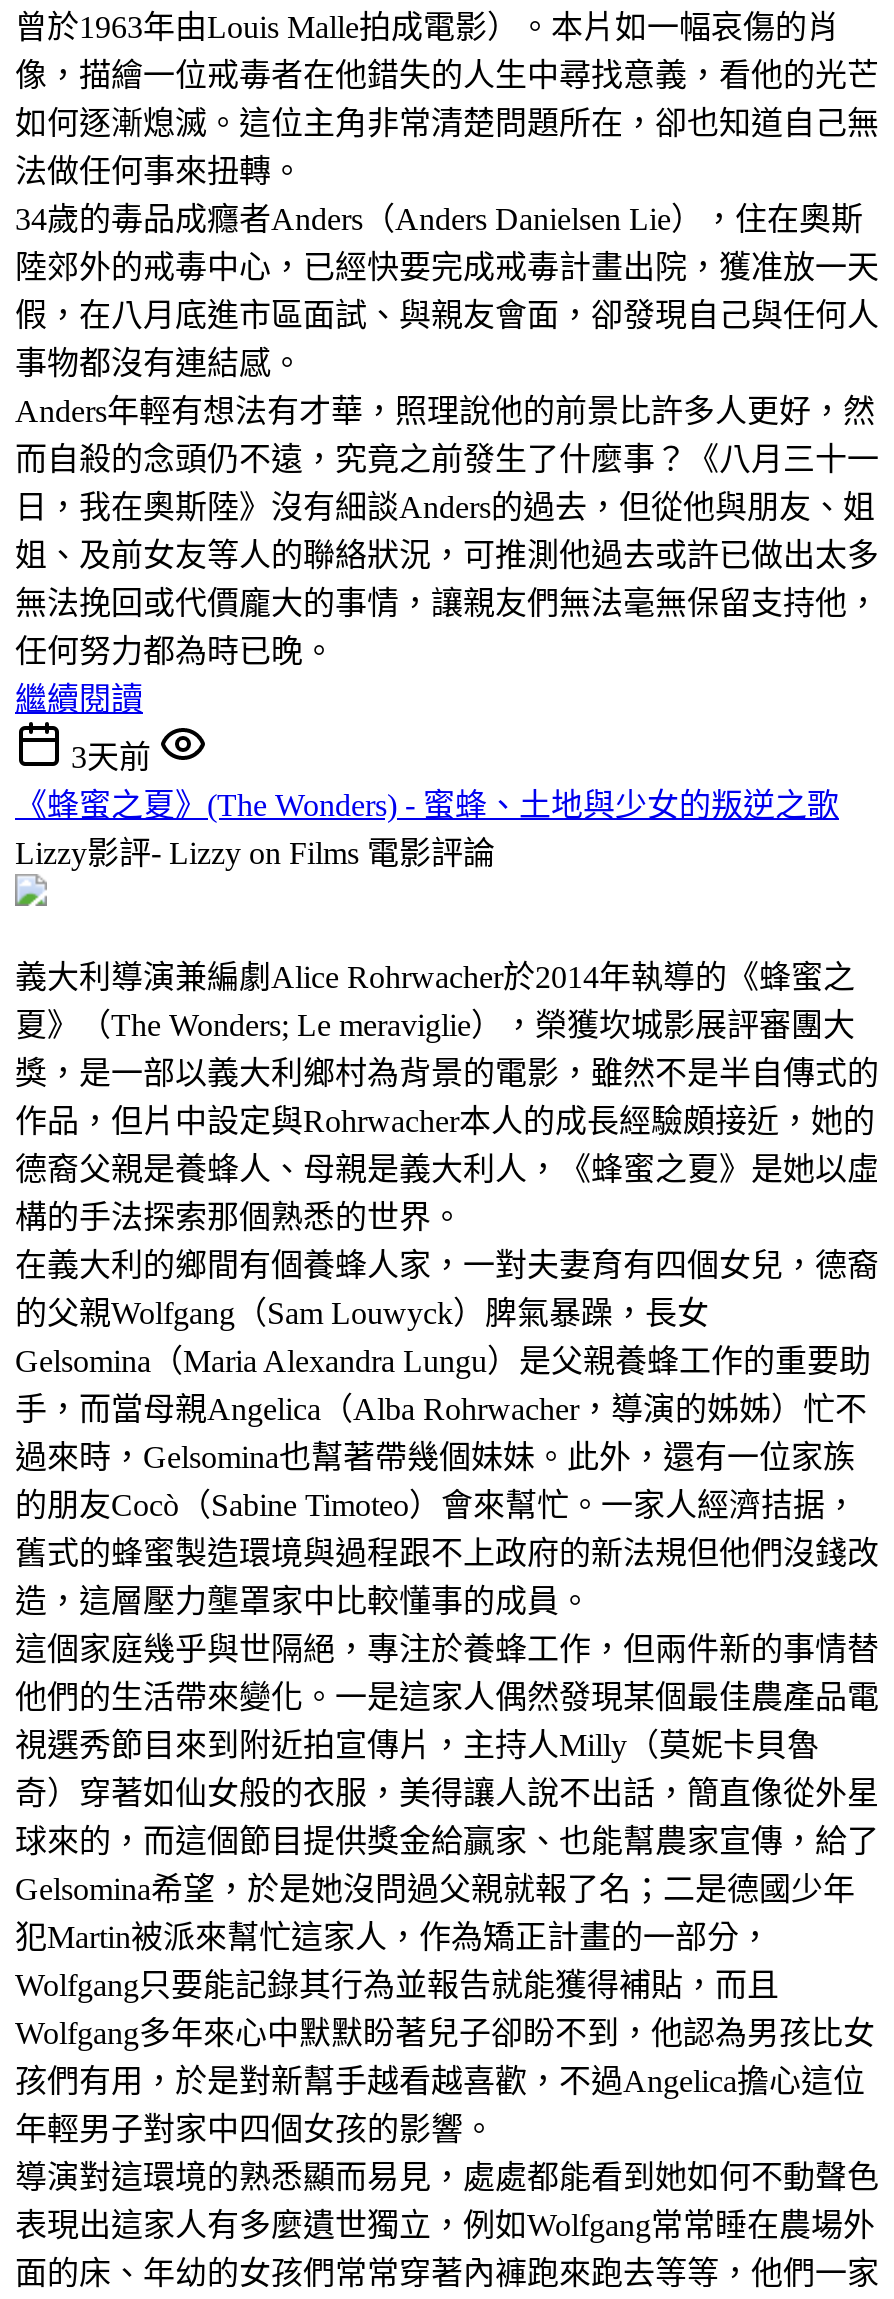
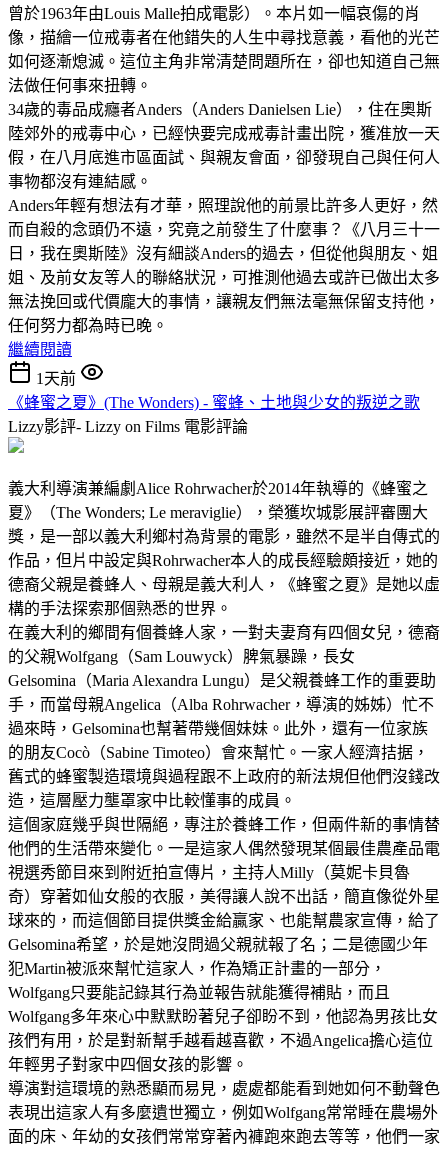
- 3天前
+ 1天前
